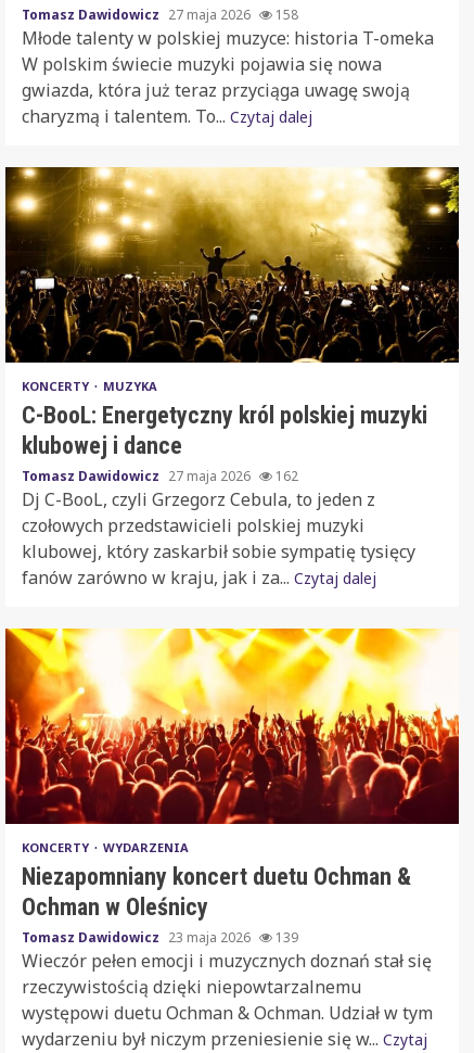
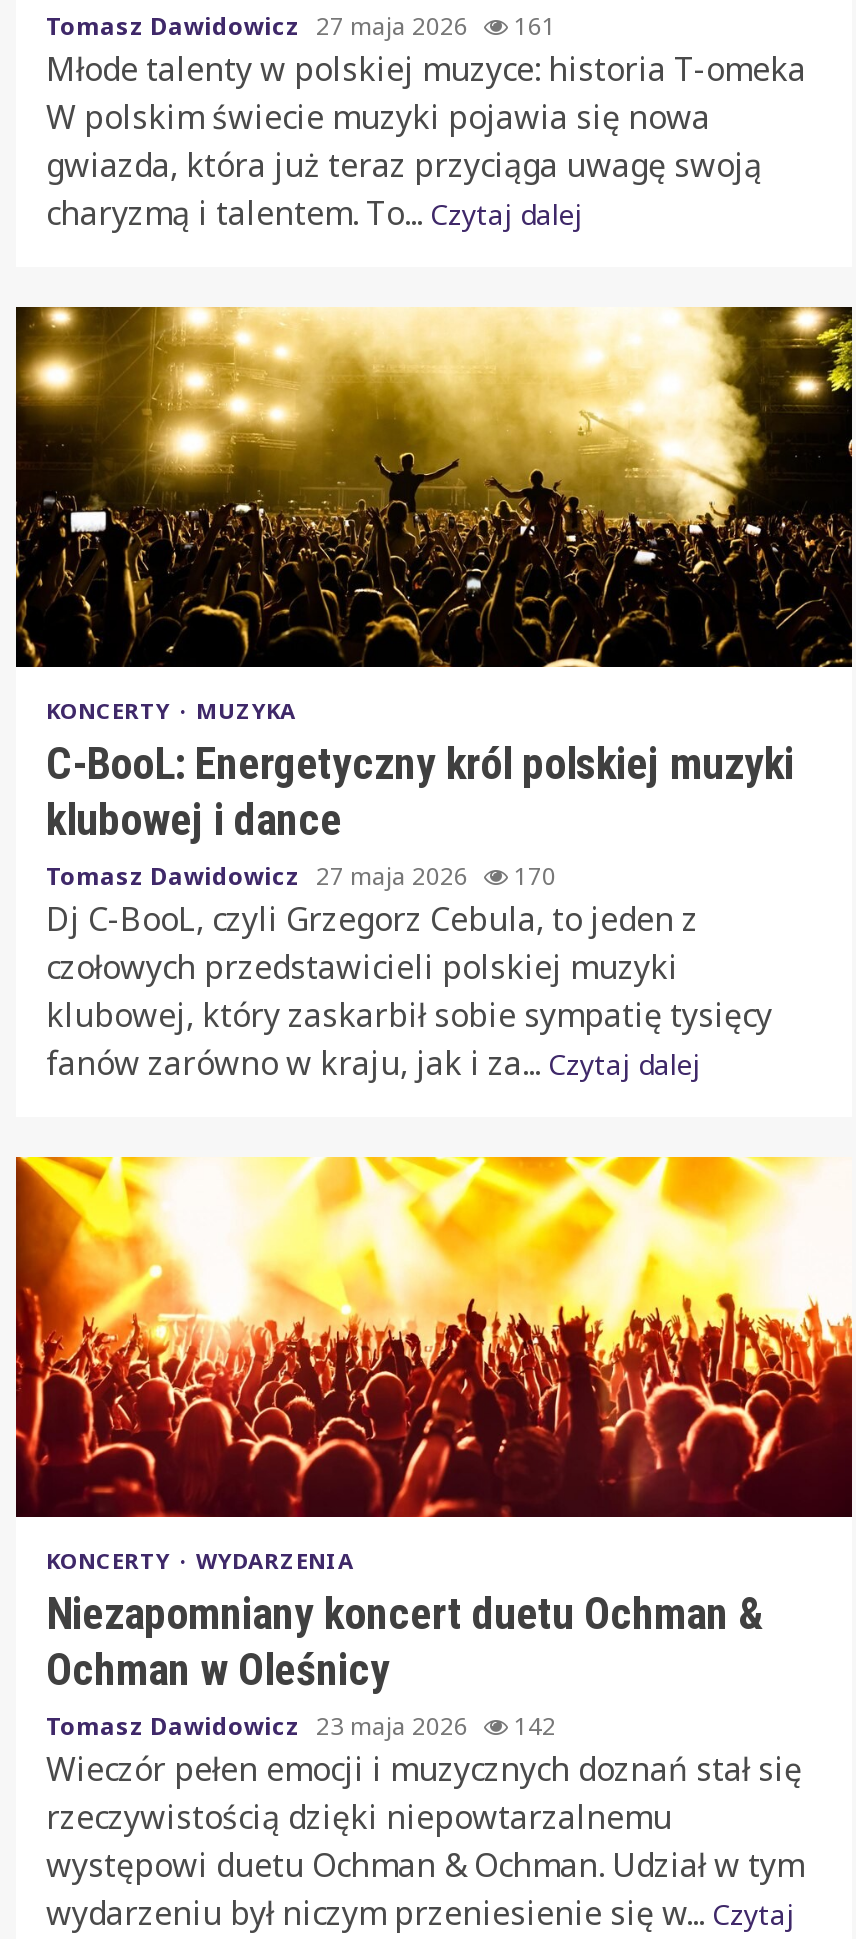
- Tomasz Dawidowicz 27 maja 2026 158
+ Tomasz Dawidowicz 27 maja 2026 161

- Tomasz Dawidowicz 27 maja 2026 162
+ Tomasz Dawidowicz 27 maja 2026 170

- Tomasz Dawidowicz 23 maja 2026 139
+ Tomasz Dawidowicz 23 maja 2026 142
